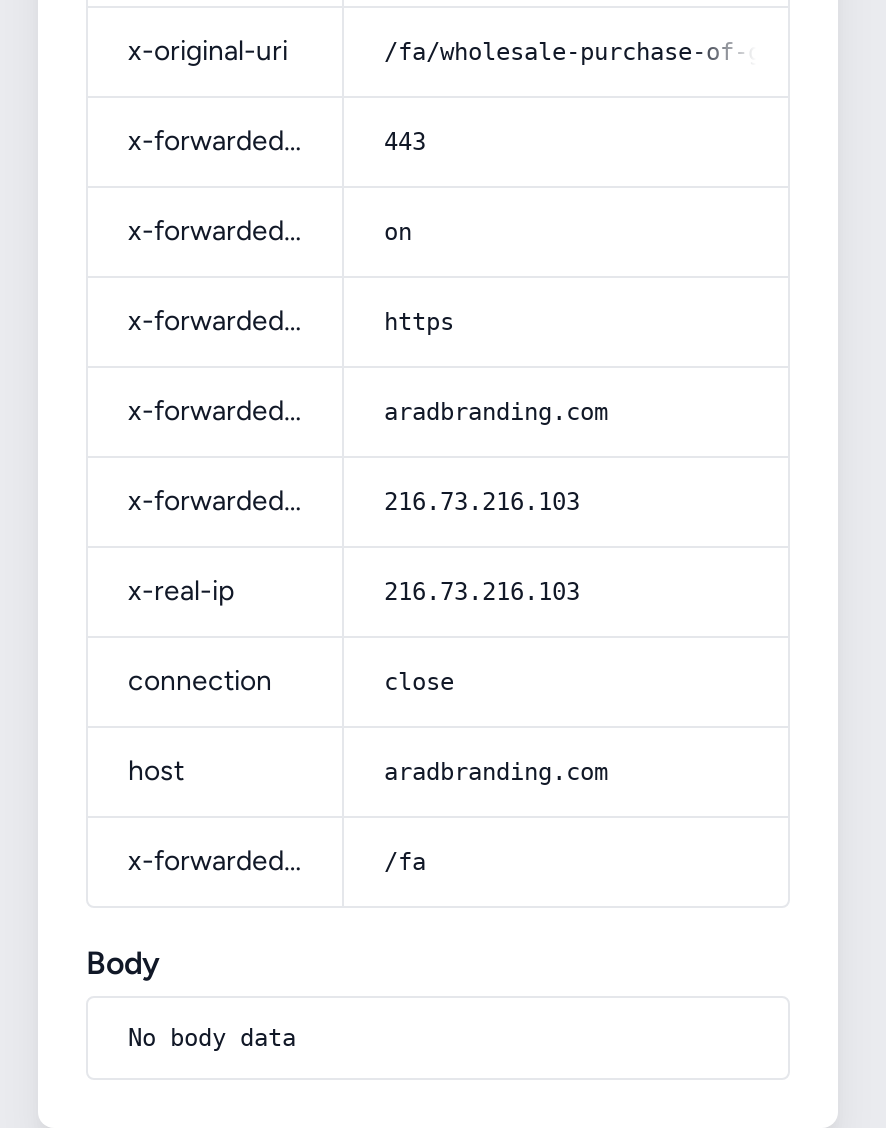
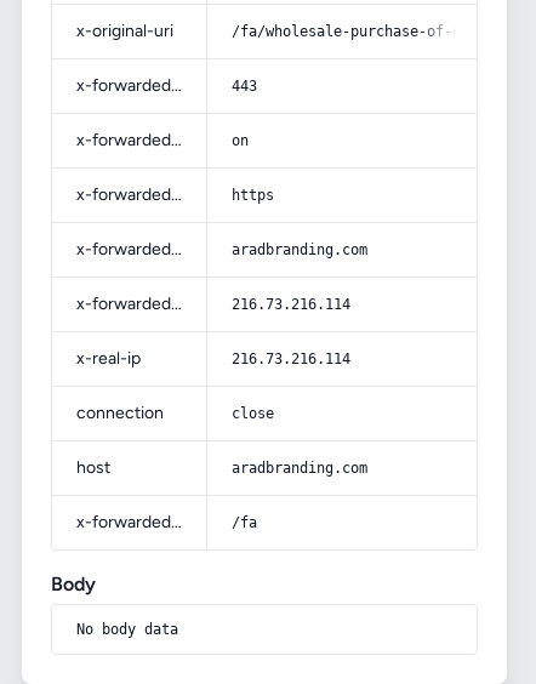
- 216.73.216.103
+ 216.73.216.114

- 216.73.216.103
+ 216.73.216.114
